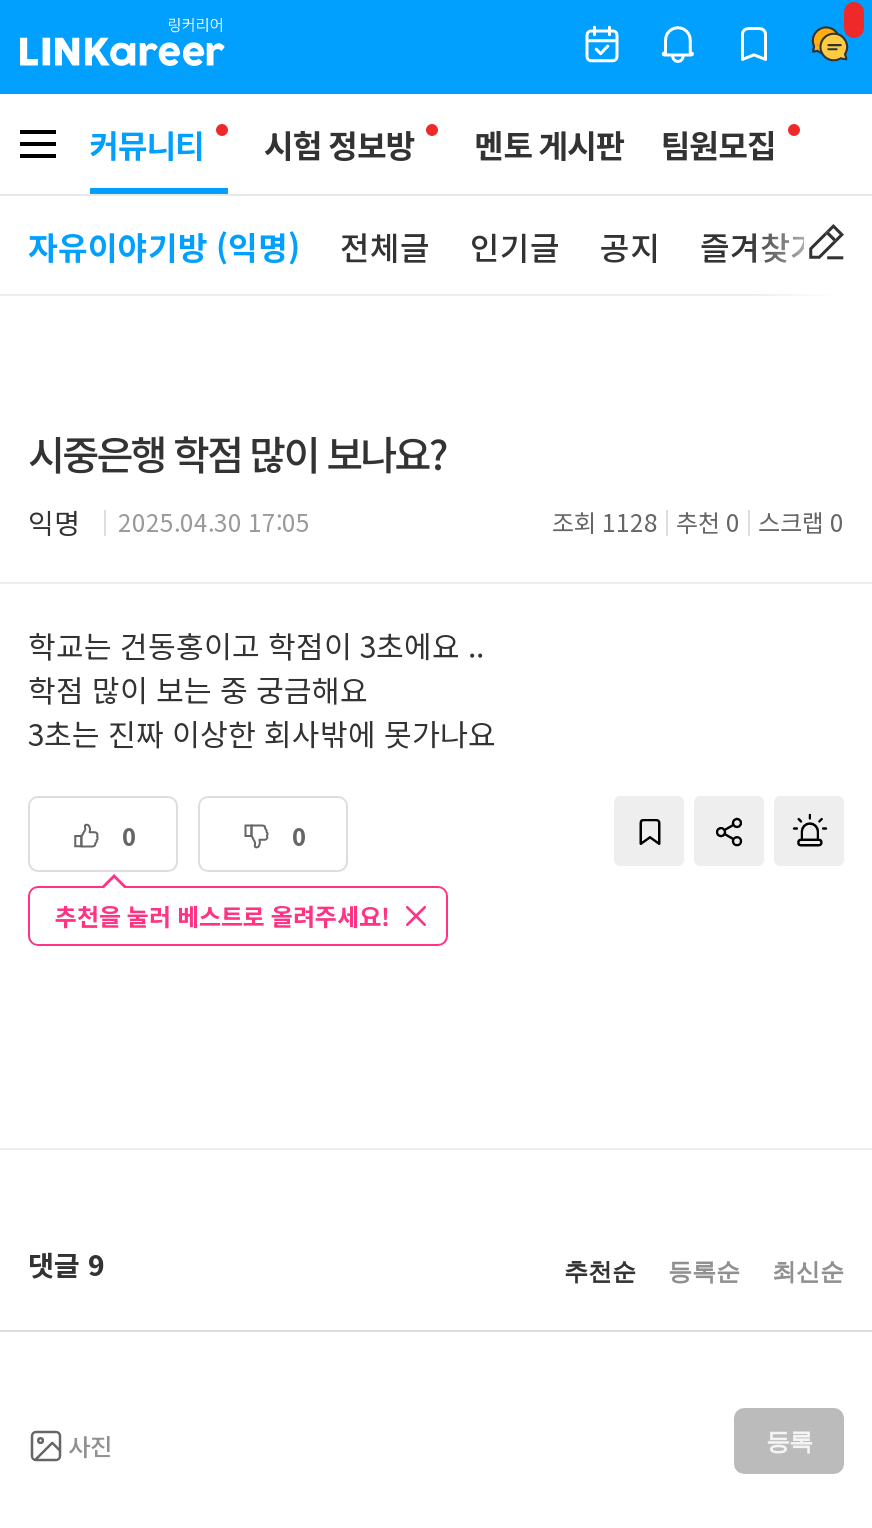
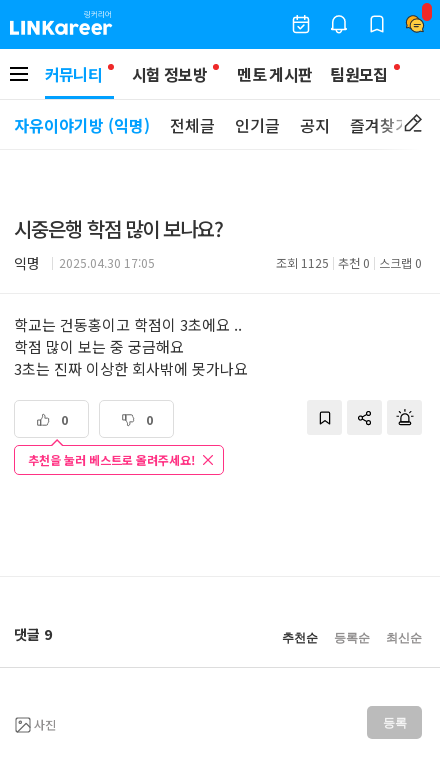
- 조회 1128 추천 0 스크랩 0
+ 조회 1125 추천 0 스크랩 0
